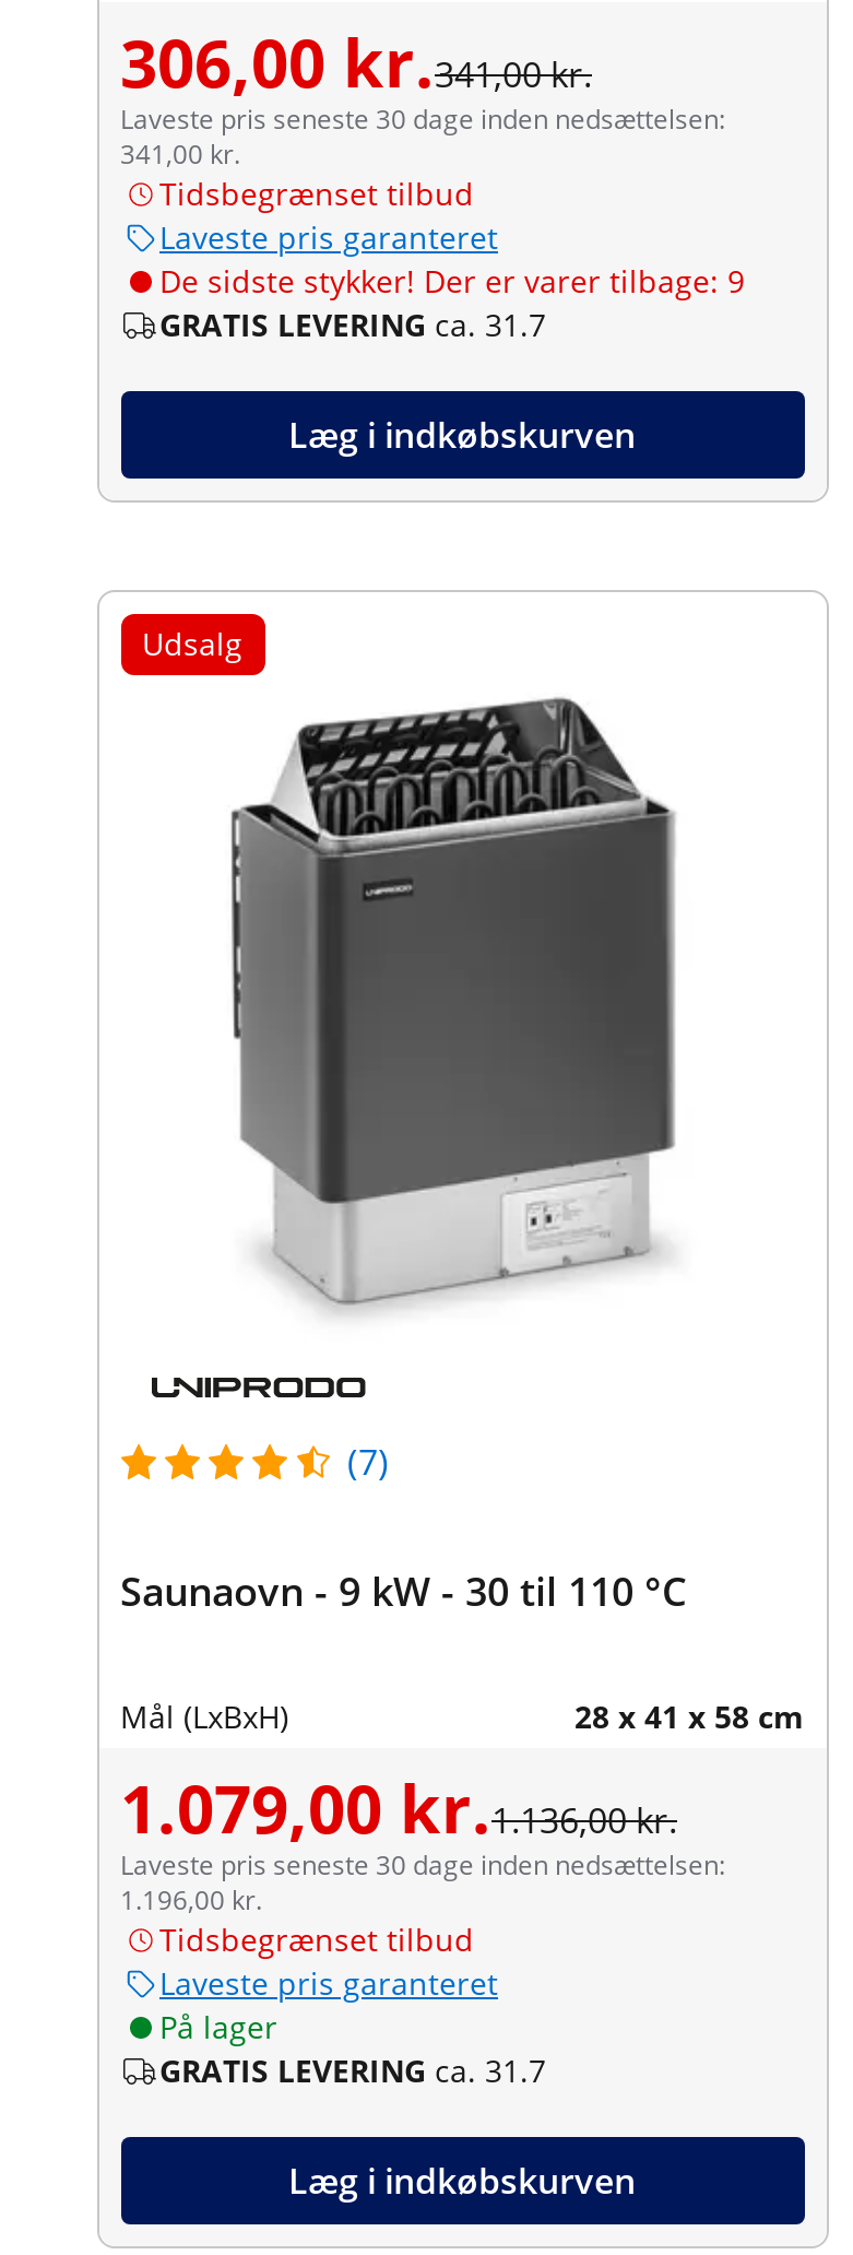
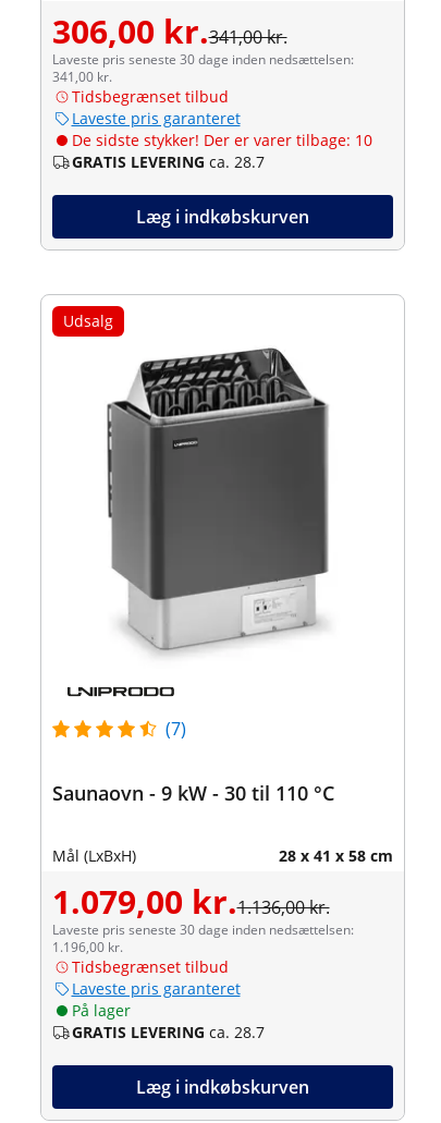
- De sidste stykker! Der er varer tilbage: 9
+ De sidste stykker! Der er varer tilbage: 10

- GRATIS LEVERING ca. 31.7
+ GRATIS LEVERING ca. 28.7

- GRATIS LEVERING ca. 31.7
+ GRATIS LEVERING ca. 28.7
